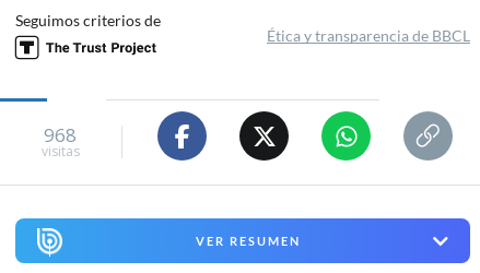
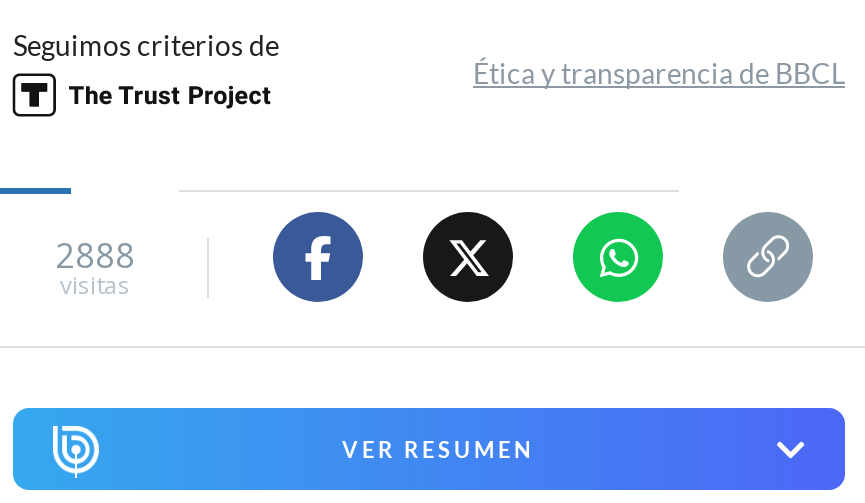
- 968
+ 2888
